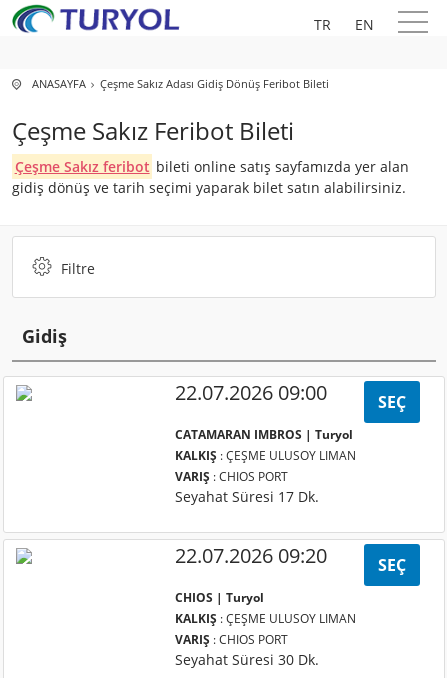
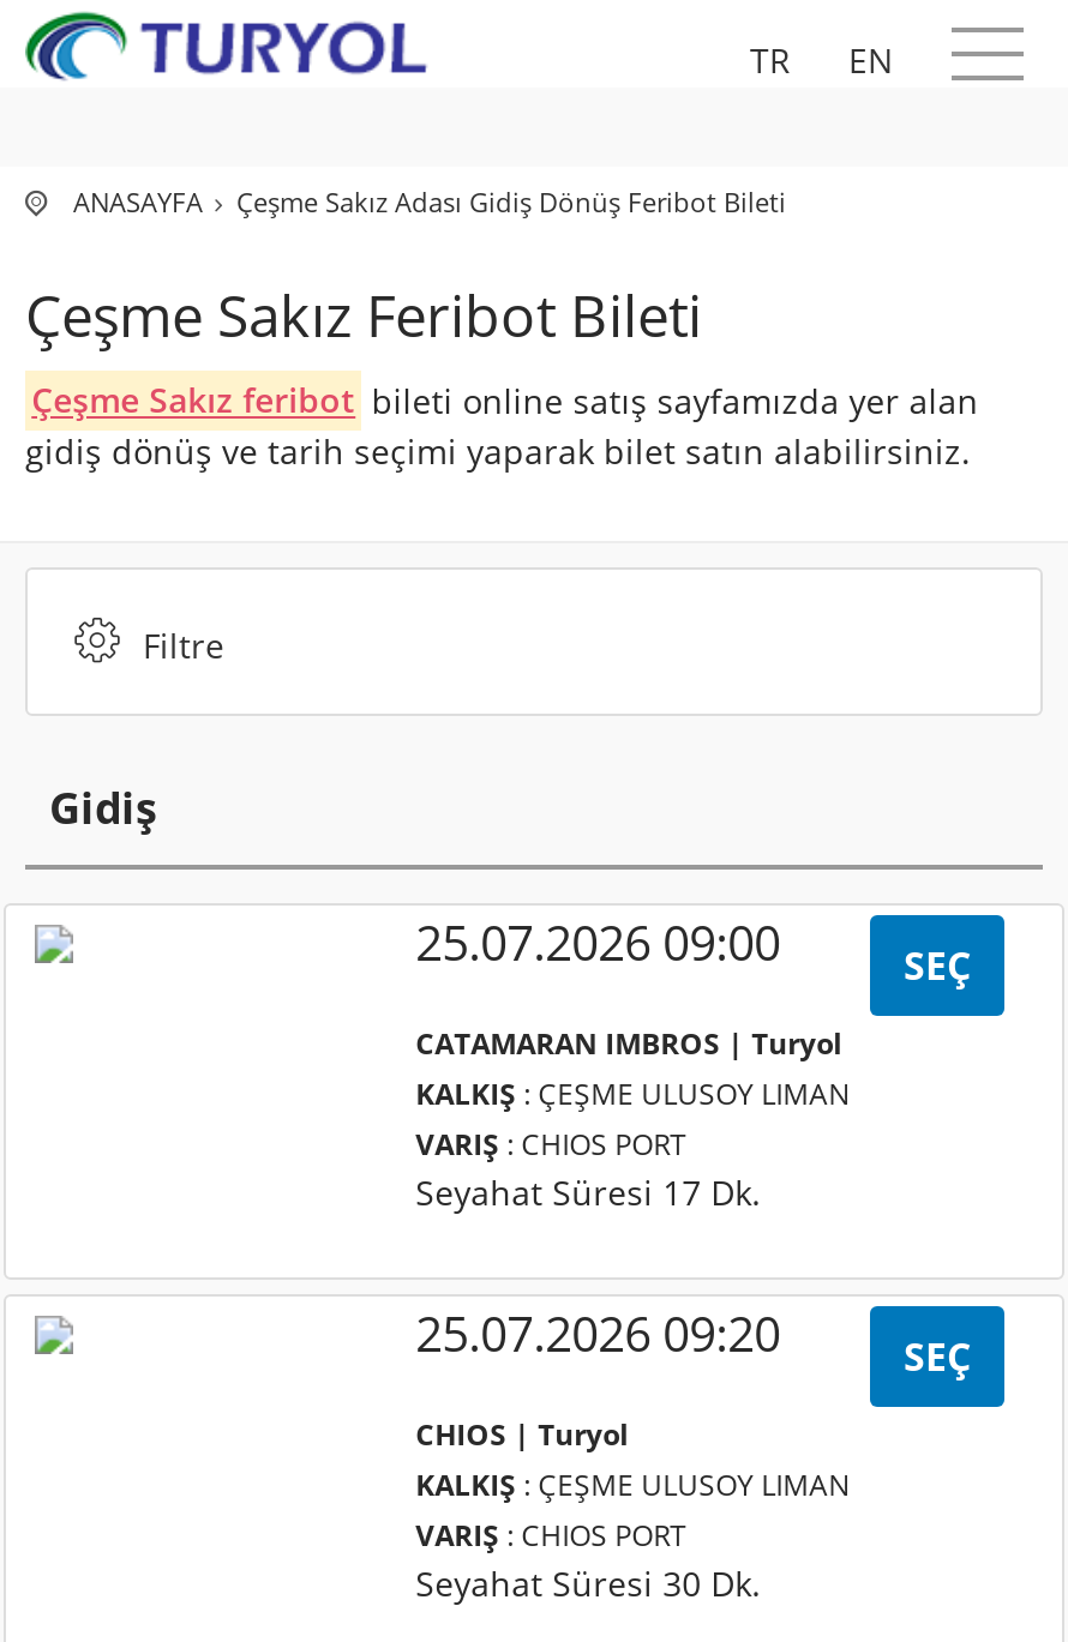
- 22.07.2026 09:00
+ 25.07.2026 09:00

- 22.07.2026 09:20
+ 25.07.2026 09:20
